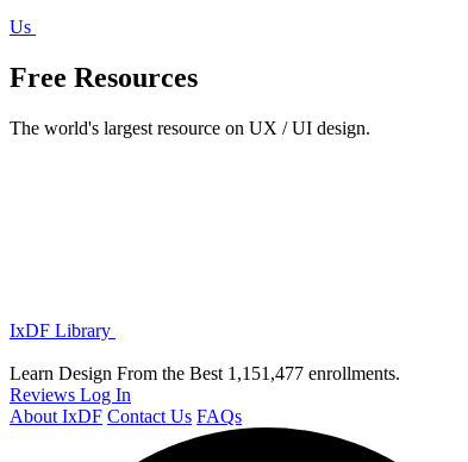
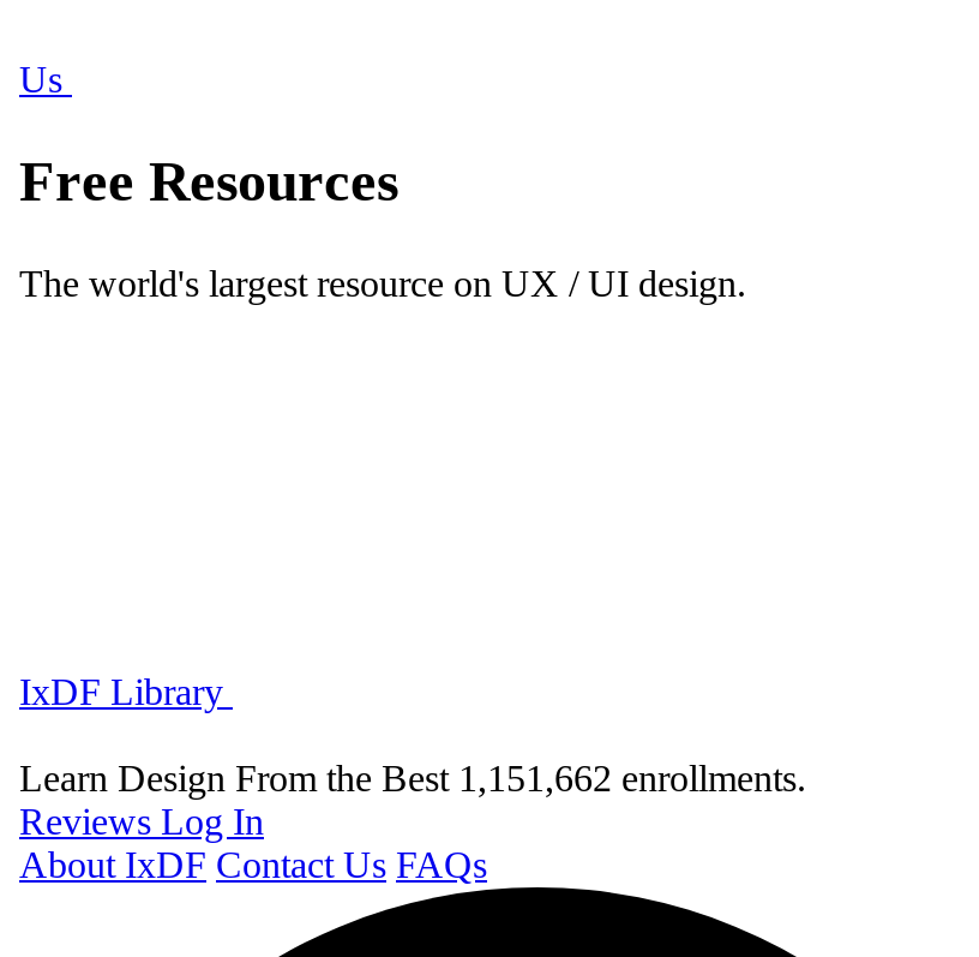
- Learn Design From the Best 1,151,477 enrollments.
+ Learn Design From the Best 1,151,662 enrollments.
